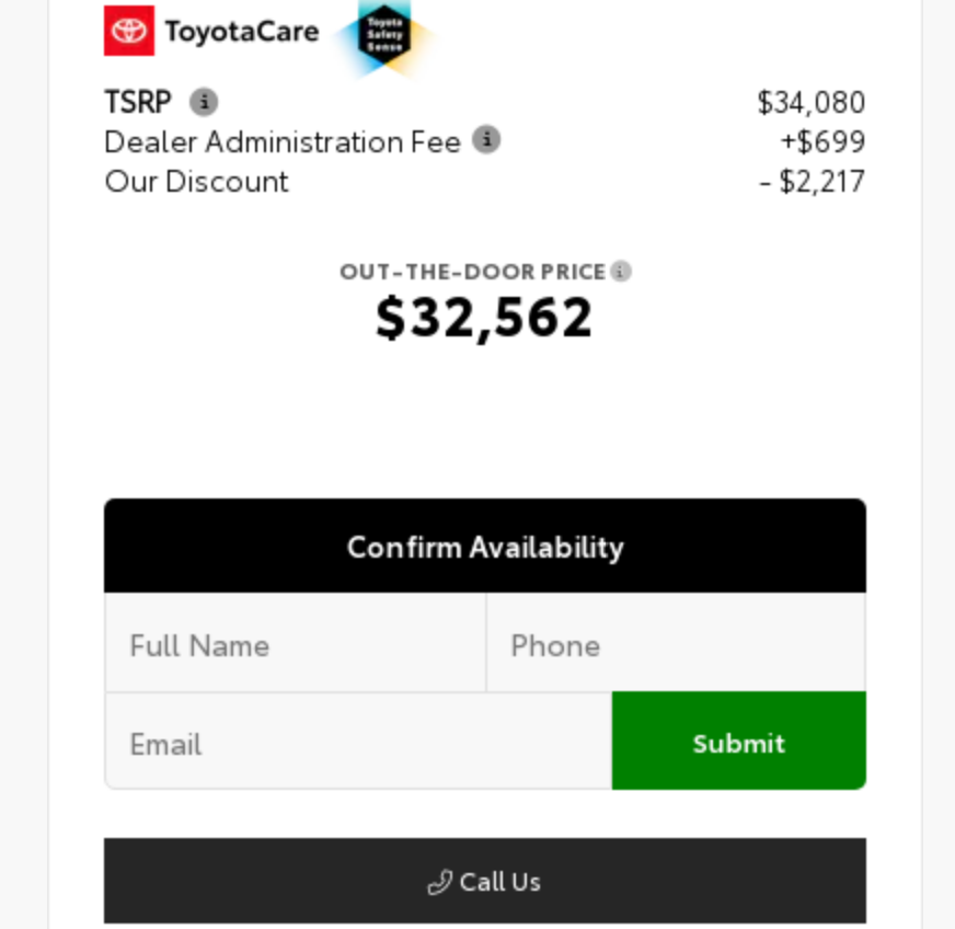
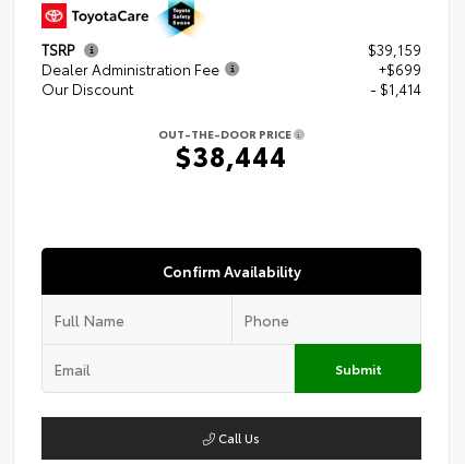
- $34,080
+ $39,159

- - $2,217
+ - $1,414

- $32,562
+ $38,444
